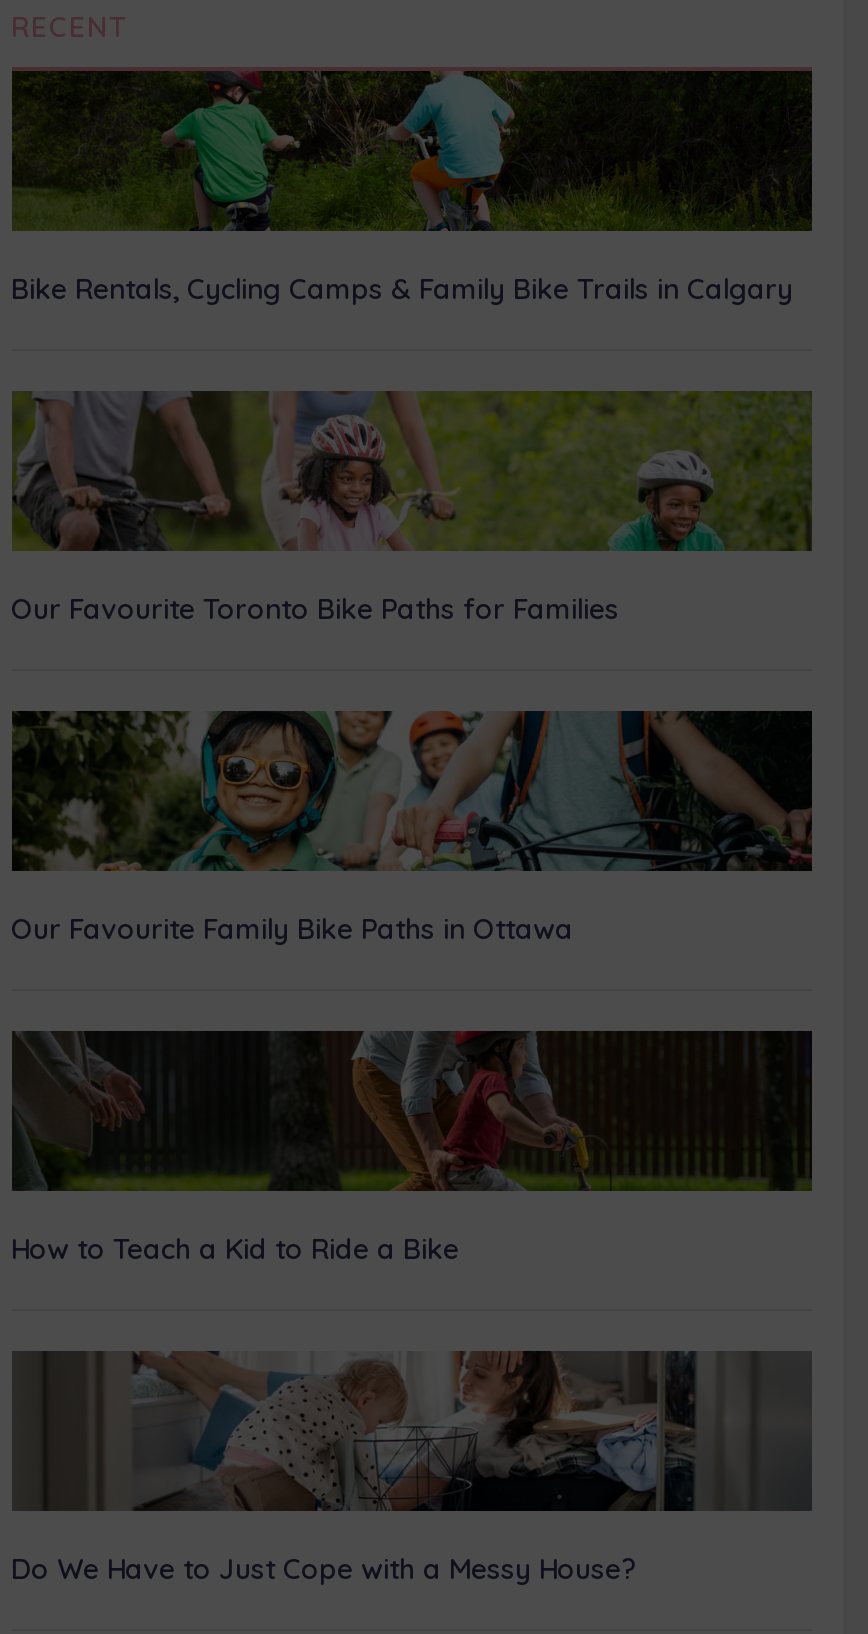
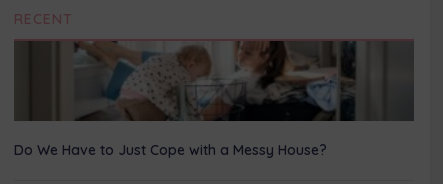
- [image]
- Bike Rentals, Cycling Camps & Family Bike Trails in Calgary

- [image]
- Our Favourite Toronto Bike Paths for Families

- [image]
- Our Favourite Family Bike Paths in Ottawa

- [image]
- How to Teach a Kid to Ride a Bike
